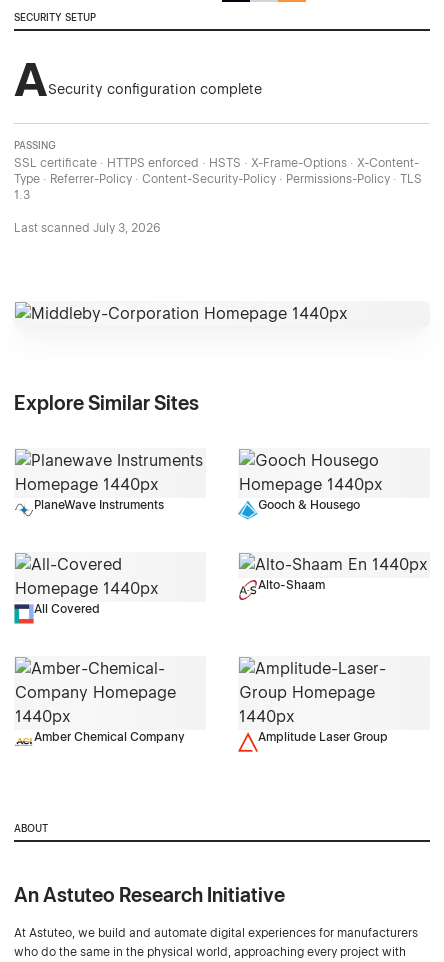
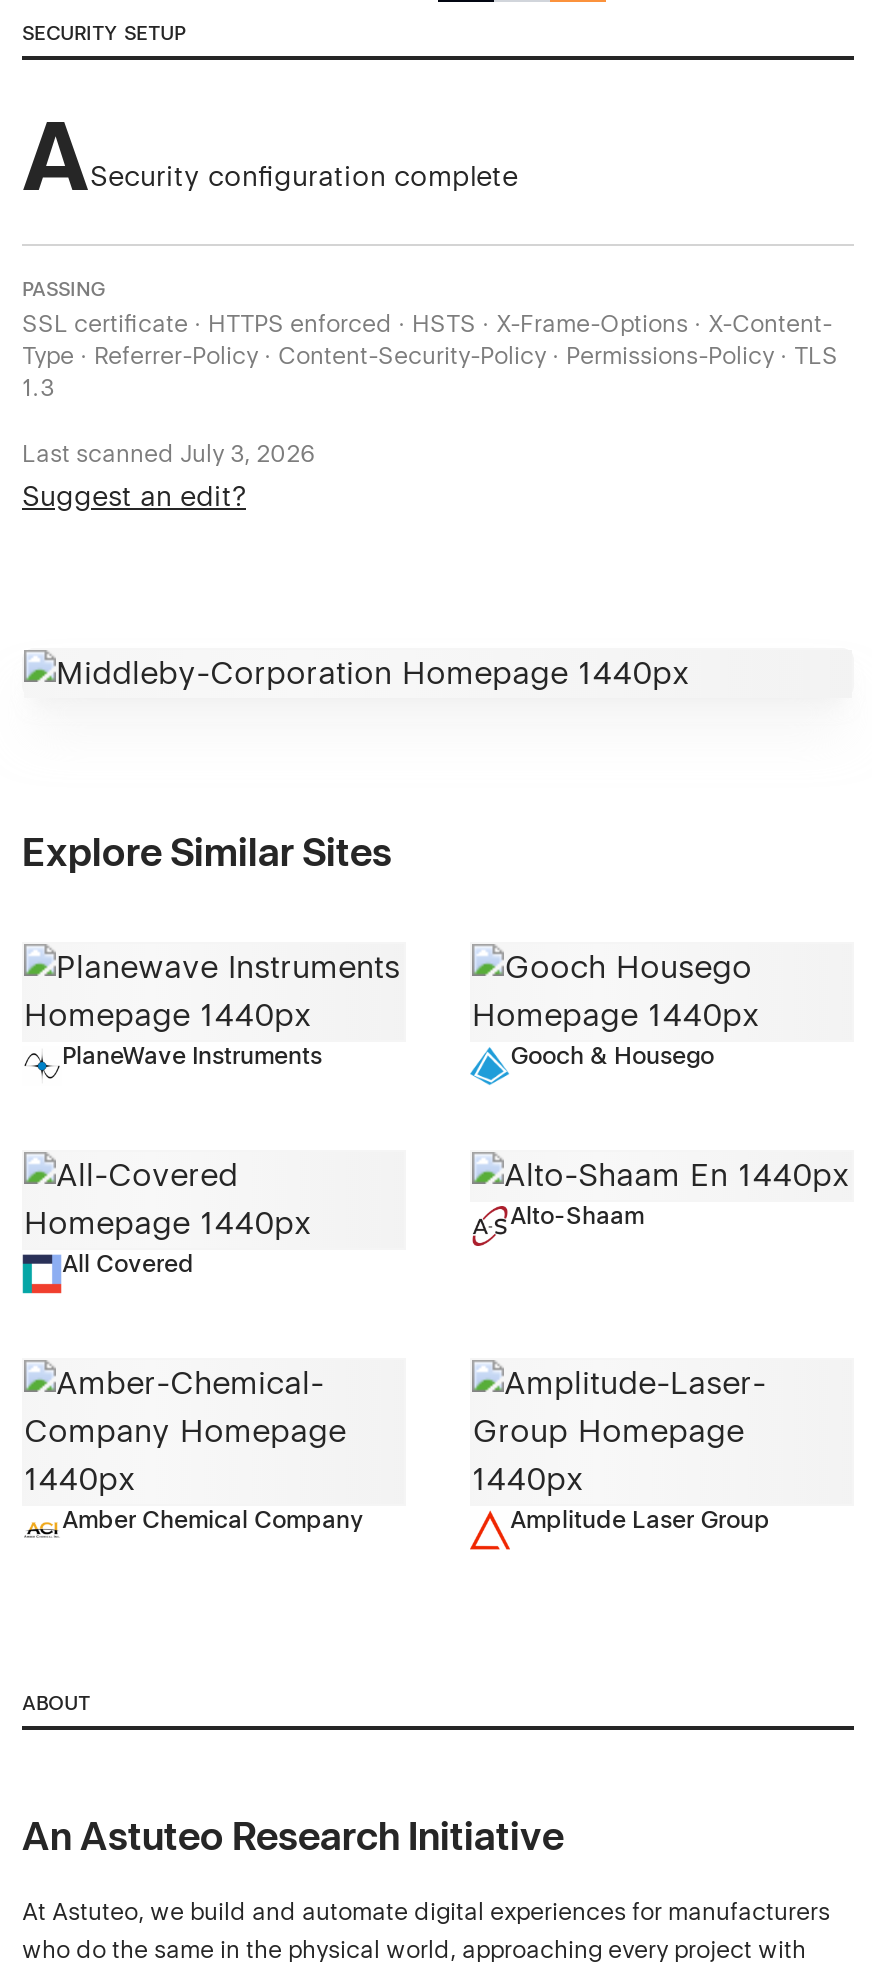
+ Suggest an edit?
